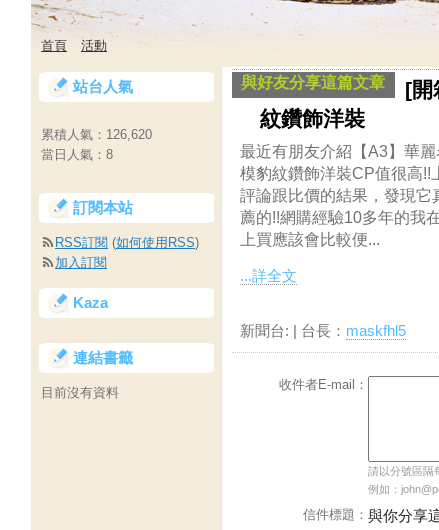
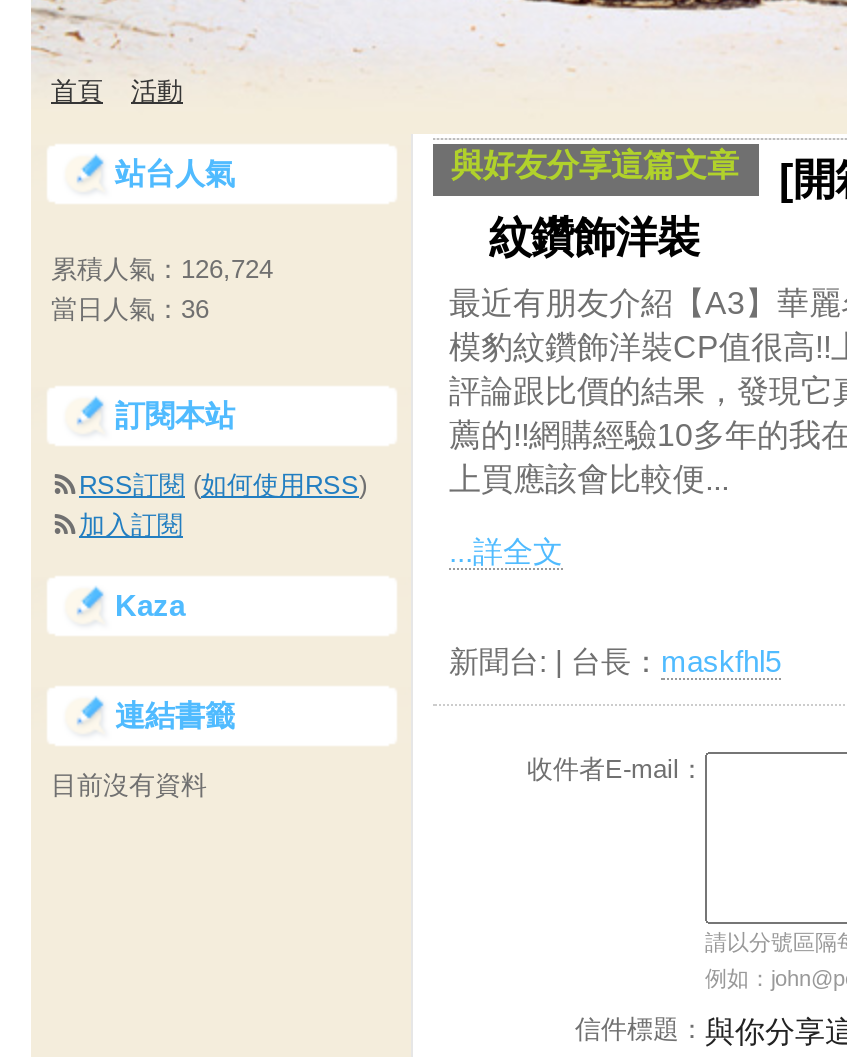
- 累積人氣：126,620
+ 累積人氣：126,724

- 當日人氣：8
+ 當日人氣：36
